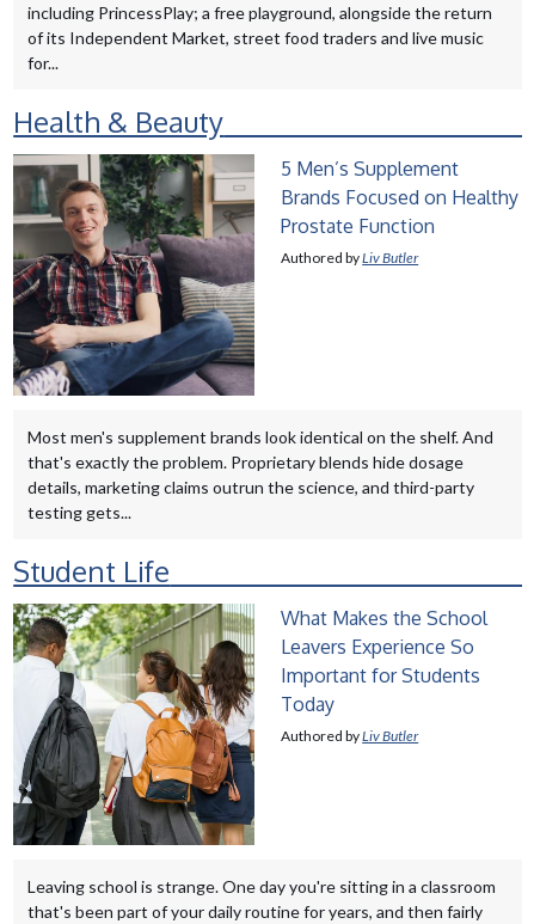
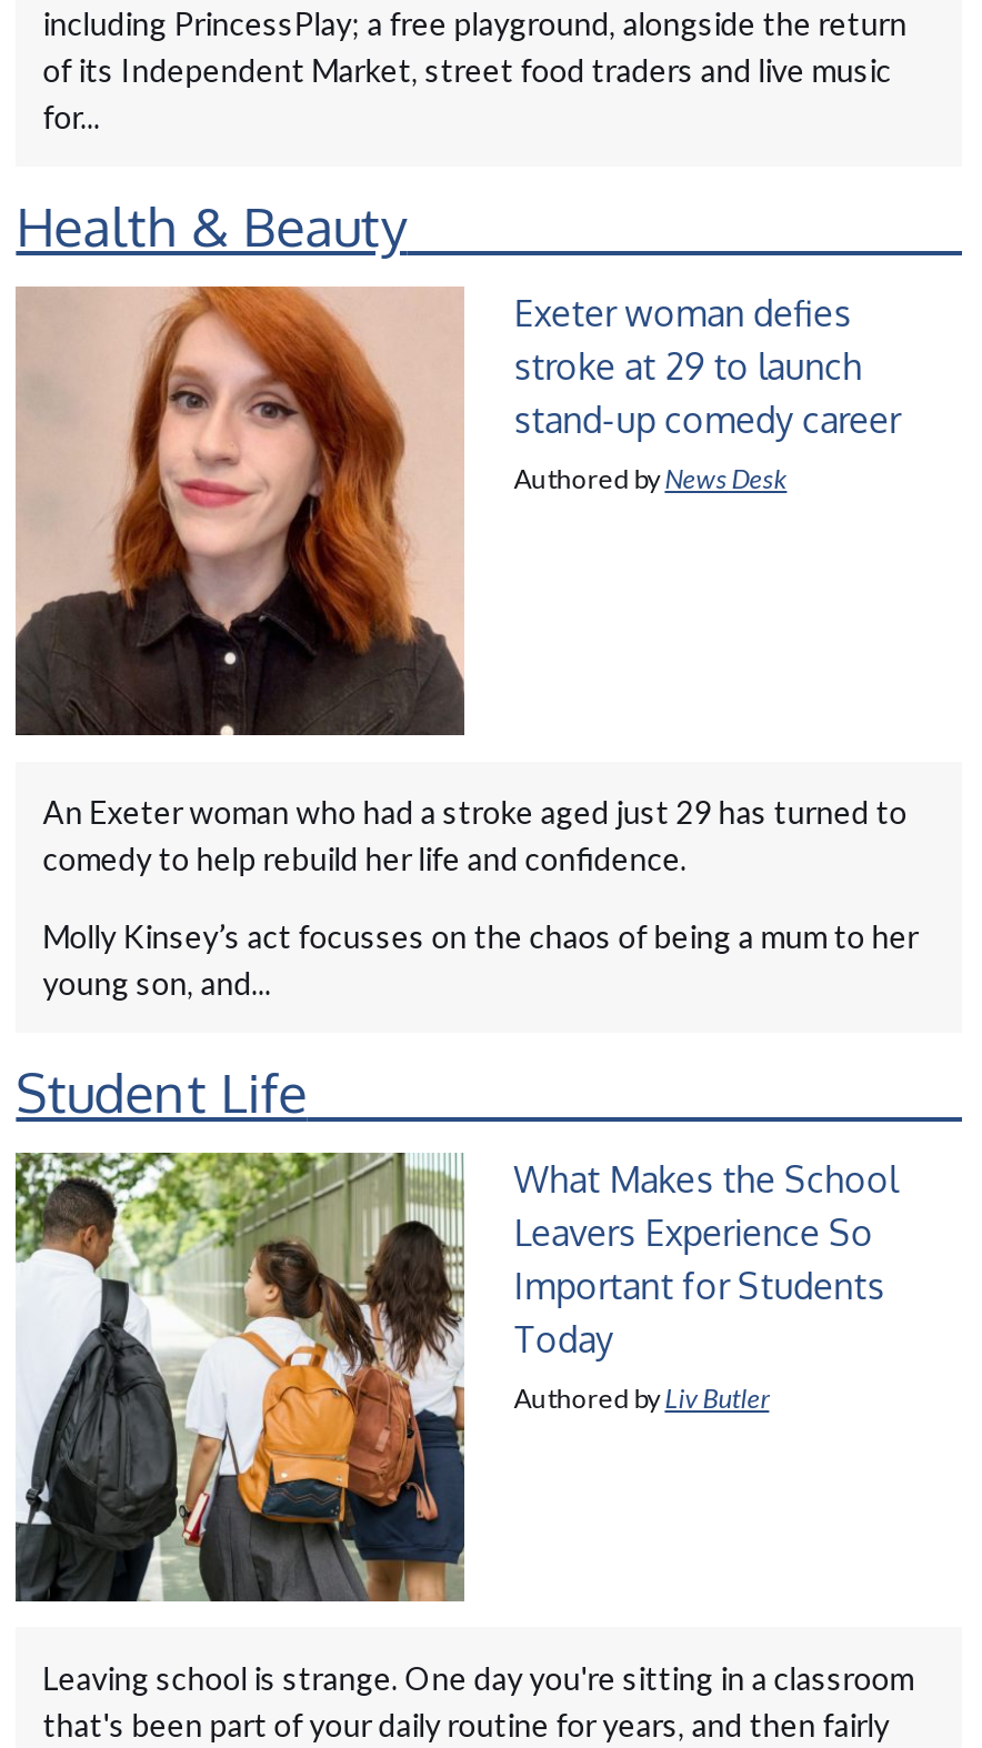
- [image]
- 5 Men’s Supplement
- Brands Focused on Healthy
- Prostate Function
- Authored by Liv Butler
+ [image]
+ Exeter woman defies
+ stroke at 29 to launch
+ stand-up comedy career
+ Authored by News Desk

- Most men's supplement brands look identical on the shelf. And
- that's exactly the problem. Proprietary blends hide dosage
- details, marketing claims outrun the science, and third-party
- testing gets...
+ An Exeter woman who had a stroke aged just 29 has turned to
+ comedy to help rebuild her life and confidence.
+ Molly Kinsey’s act focusses on the chaos of being a mum to her
+ young son, and...
